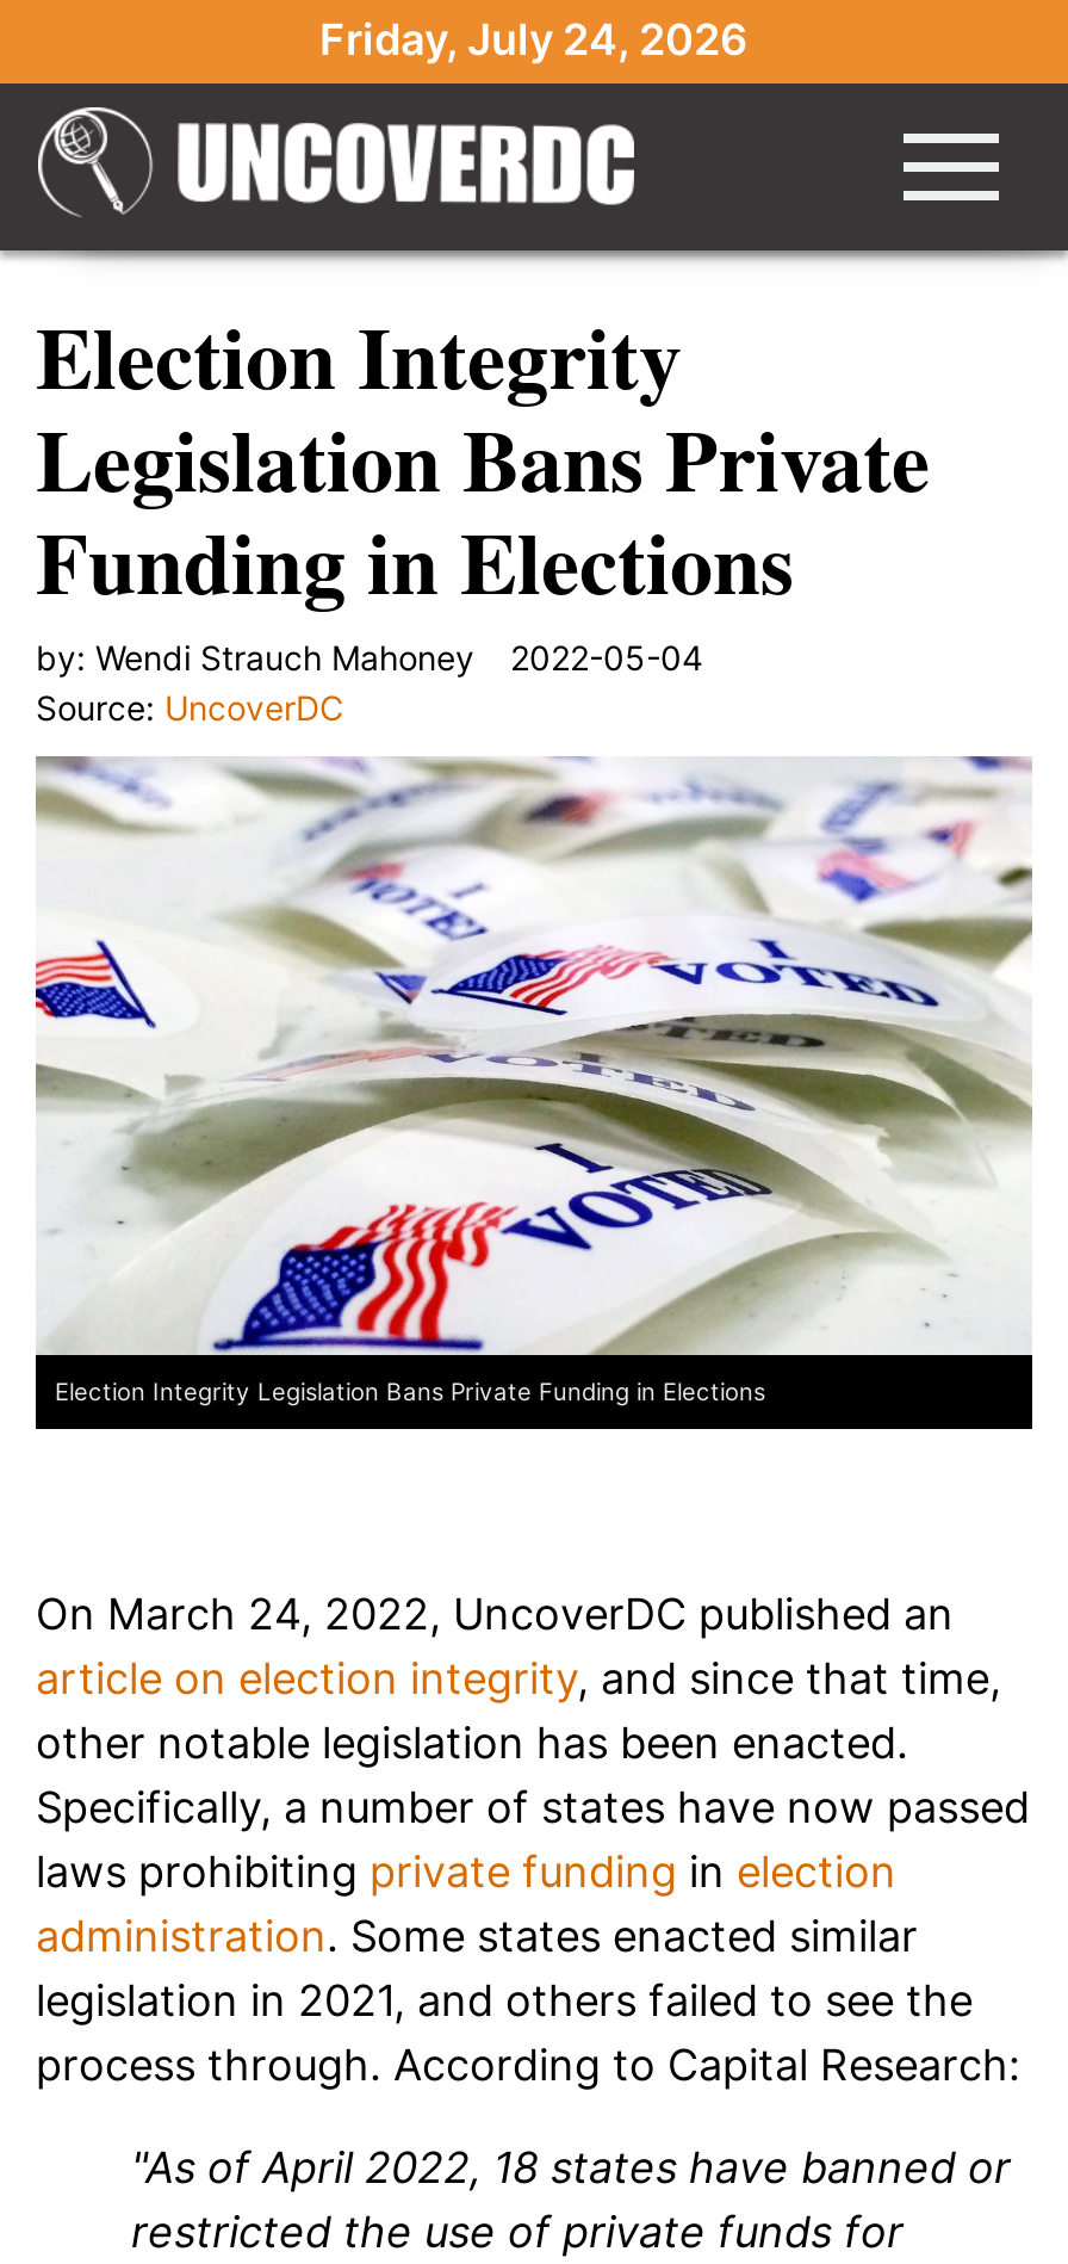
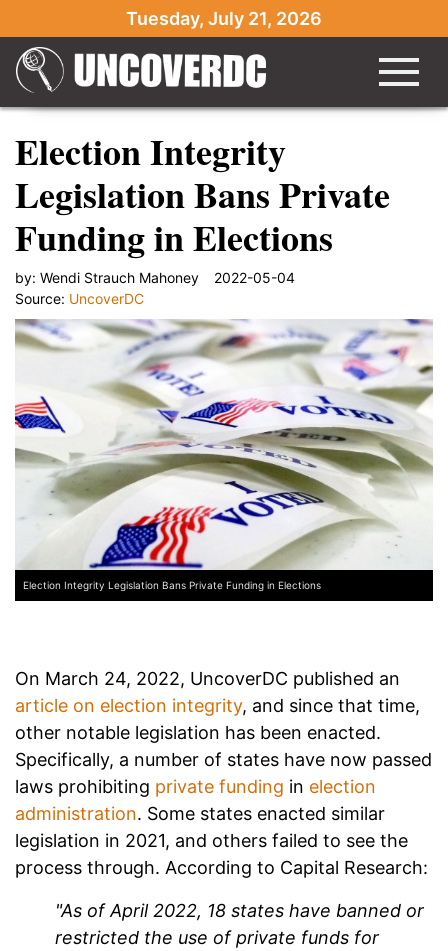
- Friday, July 24, 2026
+ Tuesday, July 21, 2026
